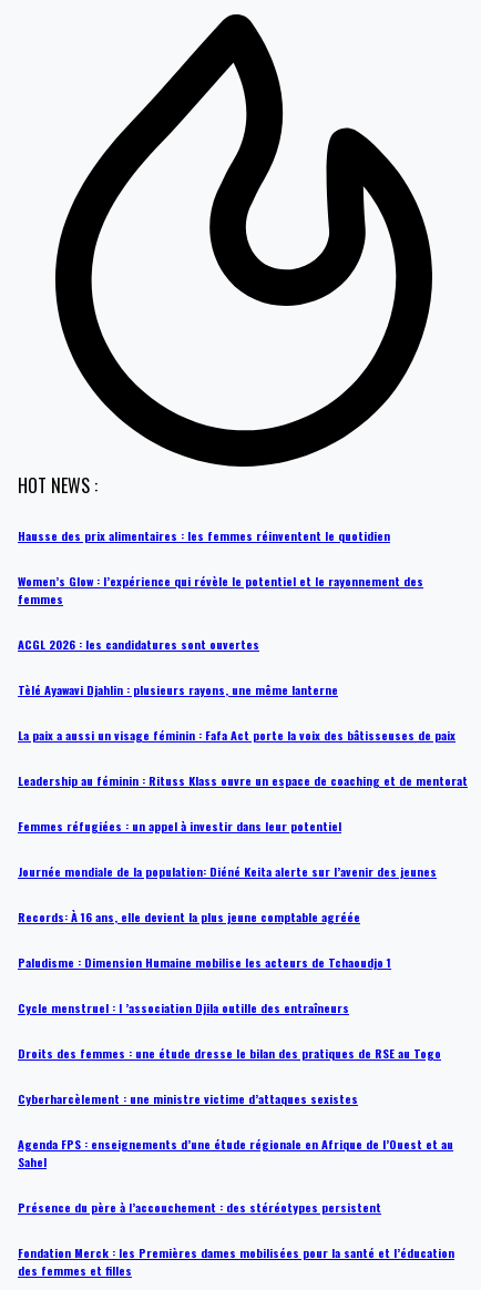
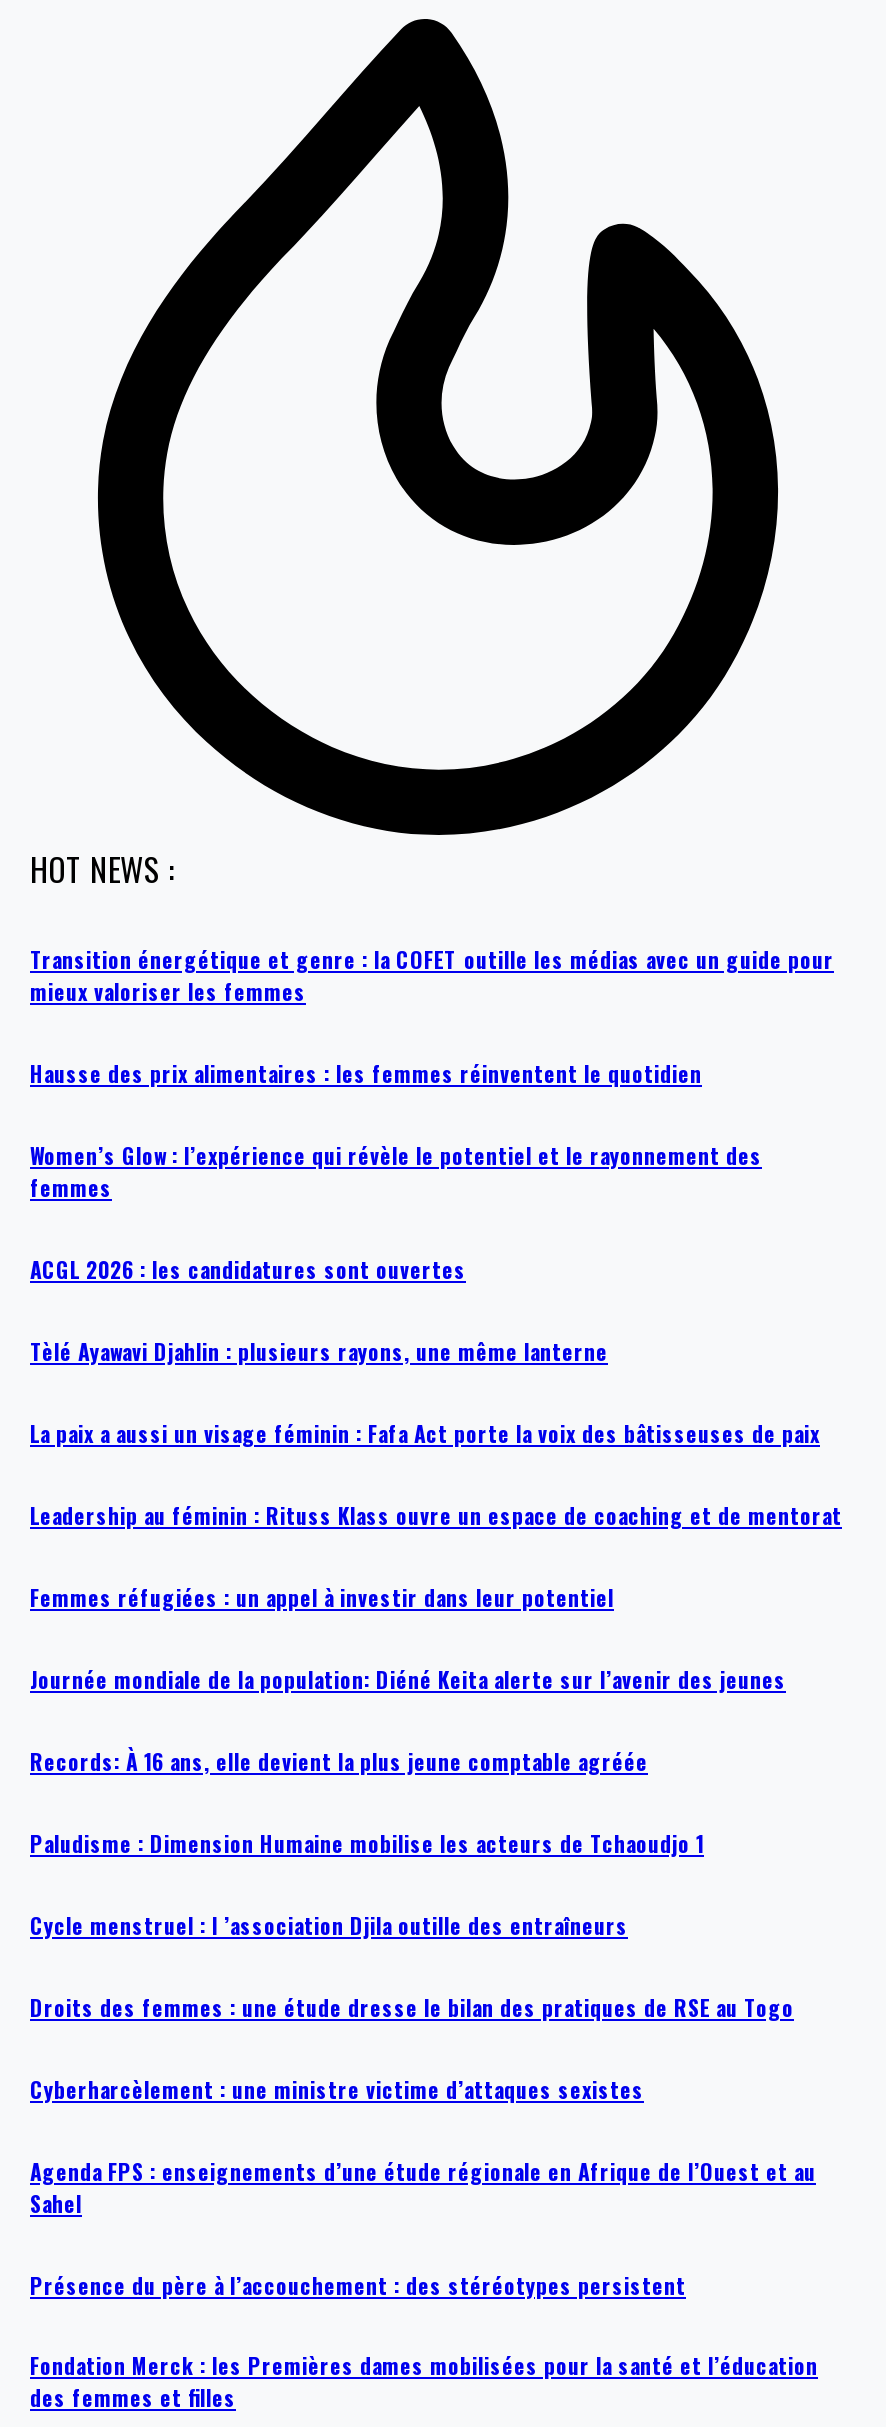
+ Transition énergétique et genre : la COFET outille les médias avec un guide pour
+ mieux valoriser les femmes
